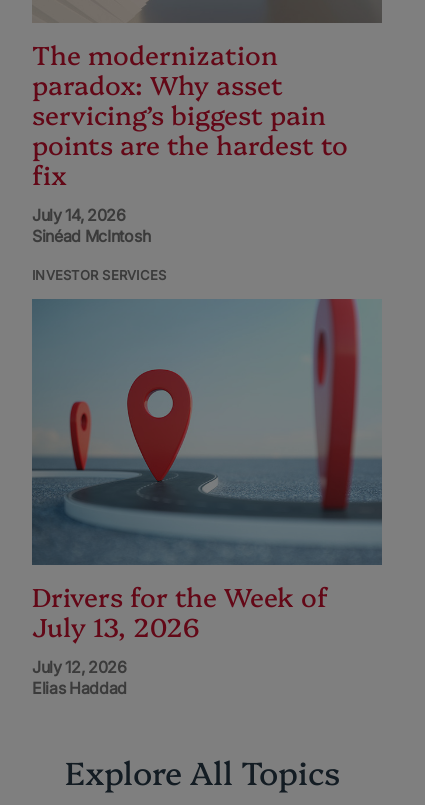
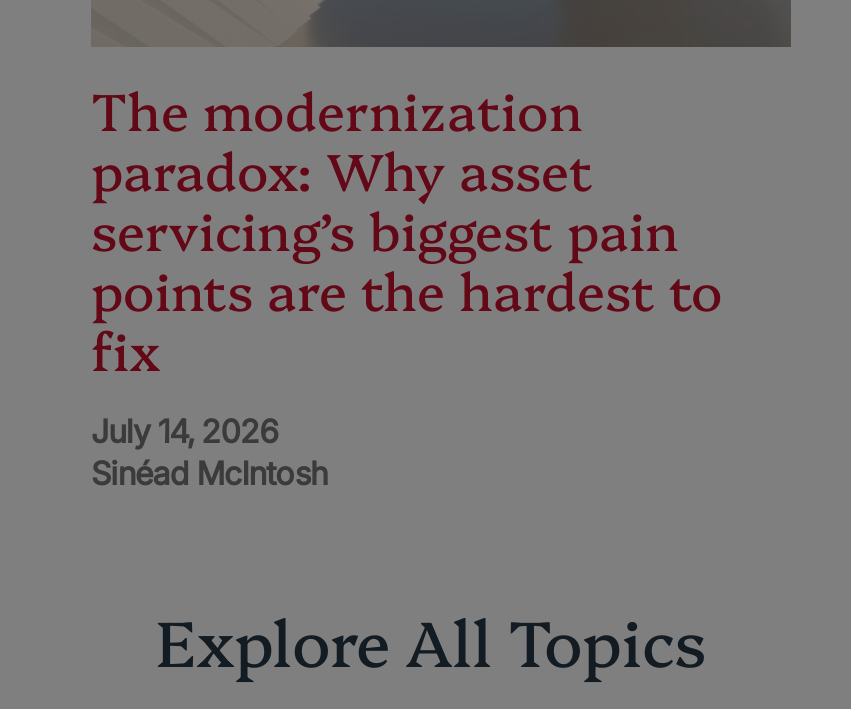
- INVESTOR SERVICES

- [image]
- Drivers for the Week of
- July 13, 2026
- July 12, 2026
- Elias Haddad
